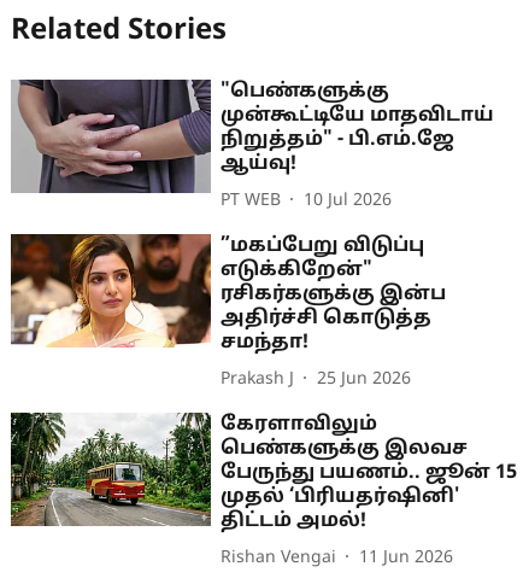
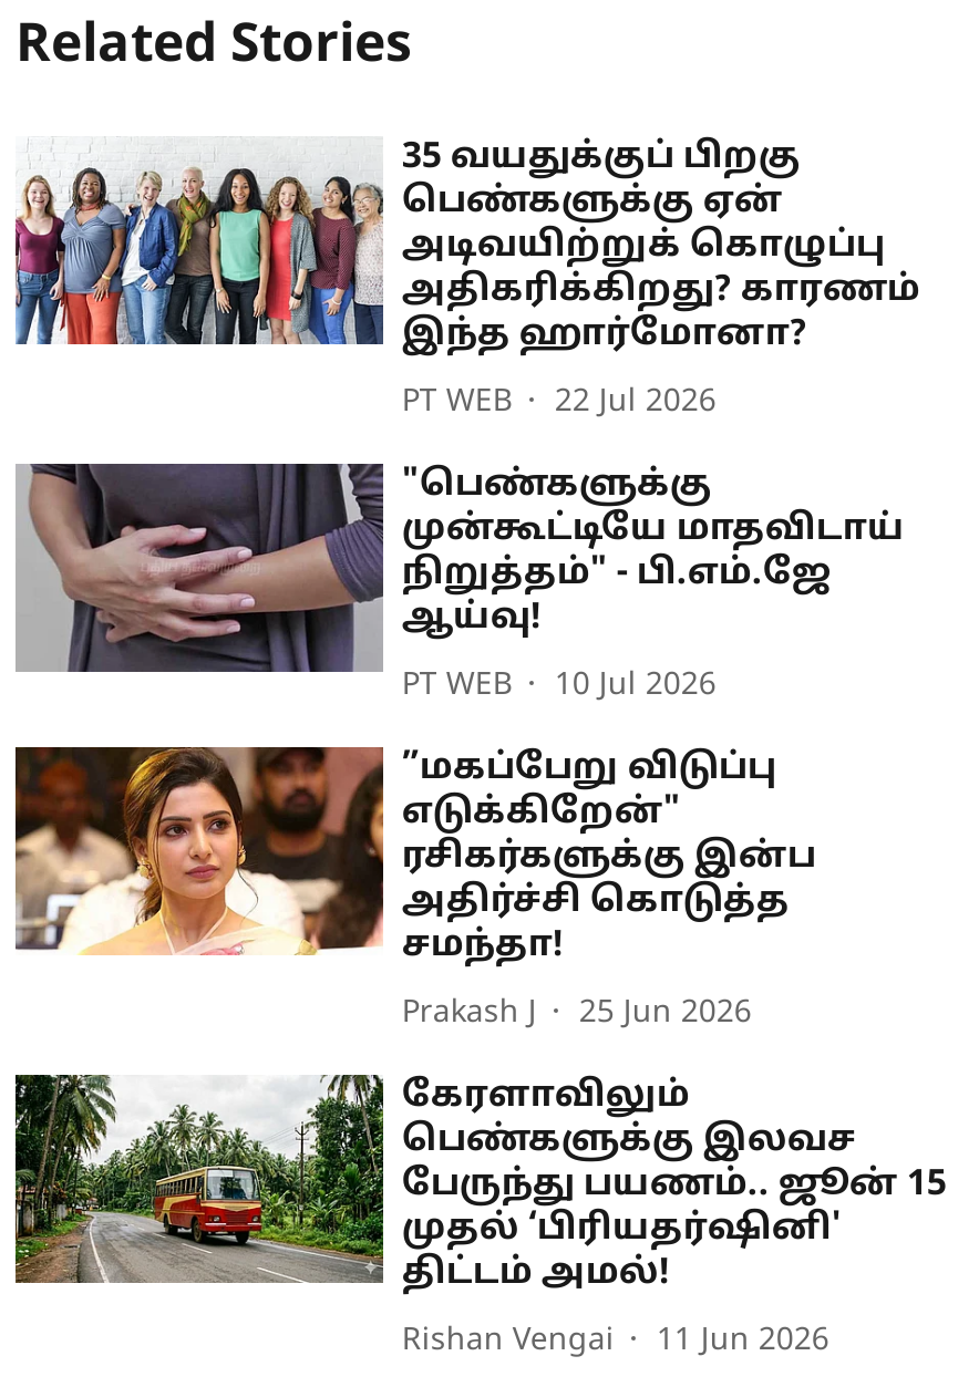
+ [image]
+ 35 வயதுக்குப் பிறகு
+ பெண்களுக்கு ஏன்
+ அடிவயிற்றுக் கொழுப்பு
+ அதிகரிக்கிறது? காரணம்
+ இந்த ஹார்மோனா?
+ PT WEB
+ 22 Jul 2026
